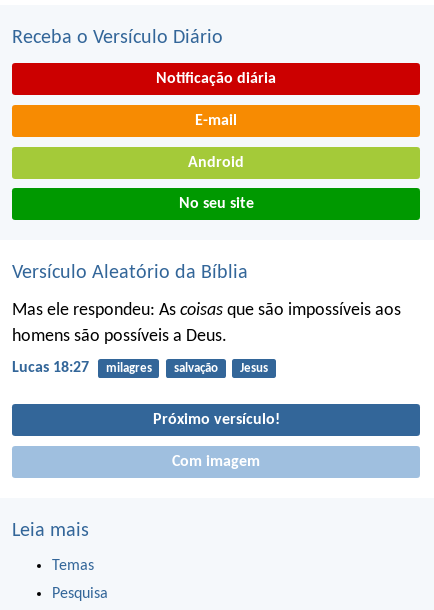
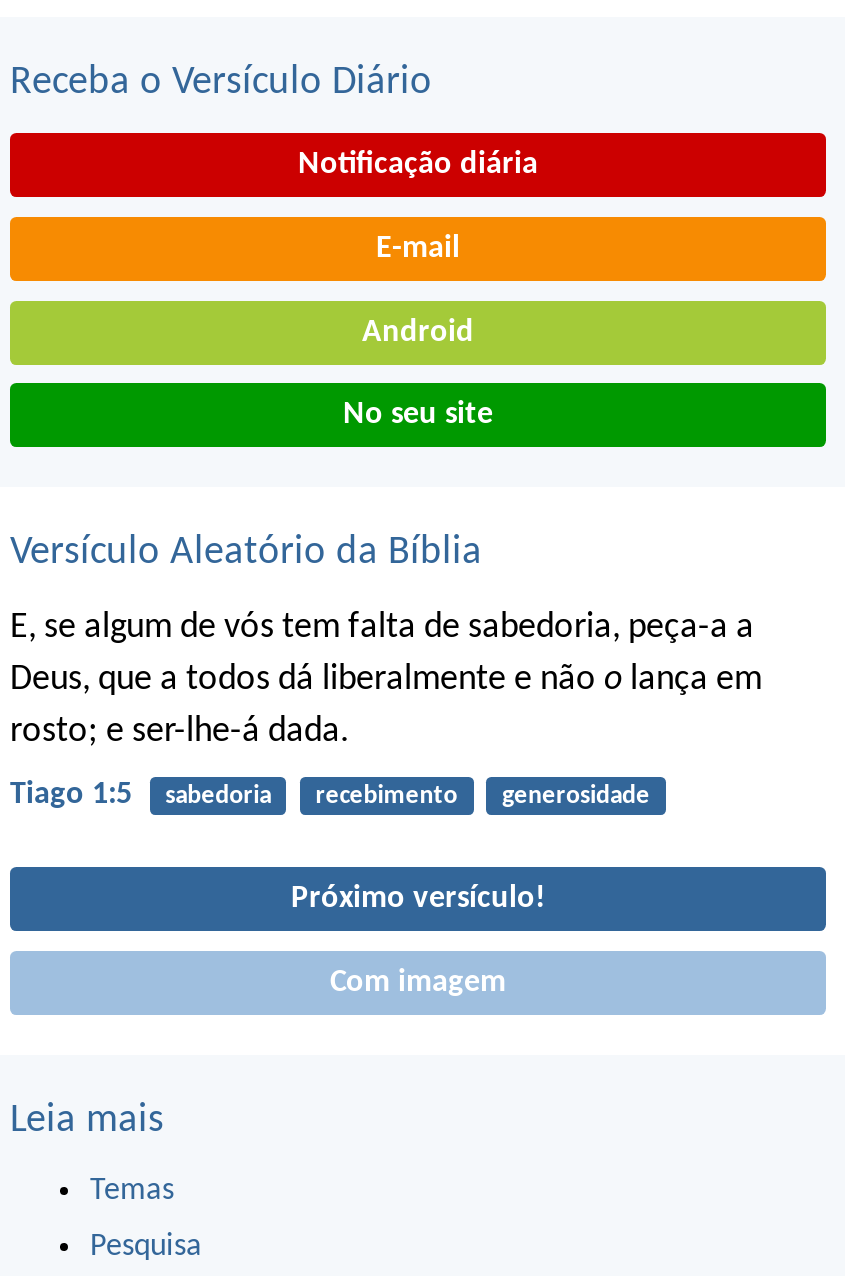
- Mas ele respondeu: As coisas que são impossíveis aos
- homens são possíveis a Deus.
+ E, se algum de vós tem falta de sabedoria, peça-a a
+ Deus, que a todos dá liberalmente e não o lança em
+ rosto; e ser-lhe-á dada.

- Lucas 18:27
- milagres
- salvação
- Jesus
+ Tiago 1:5
+ sabedoria
+ recebimento
+ generosidade
